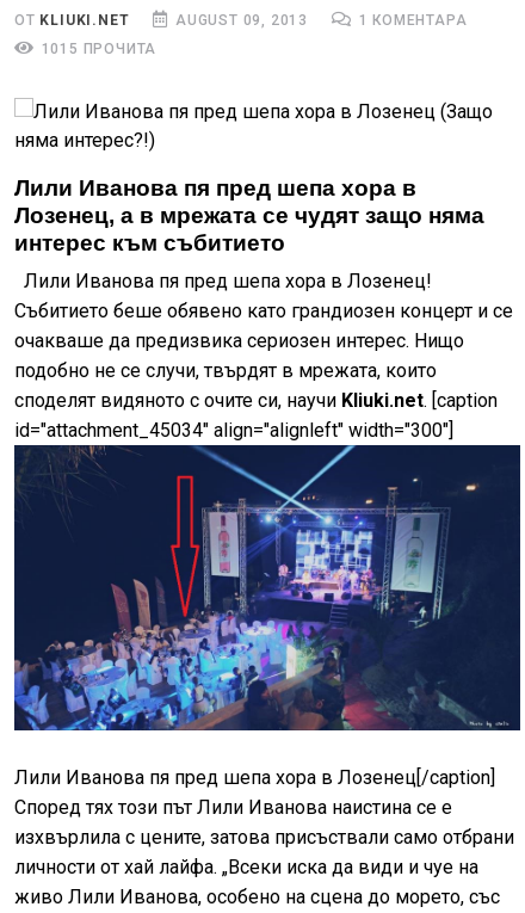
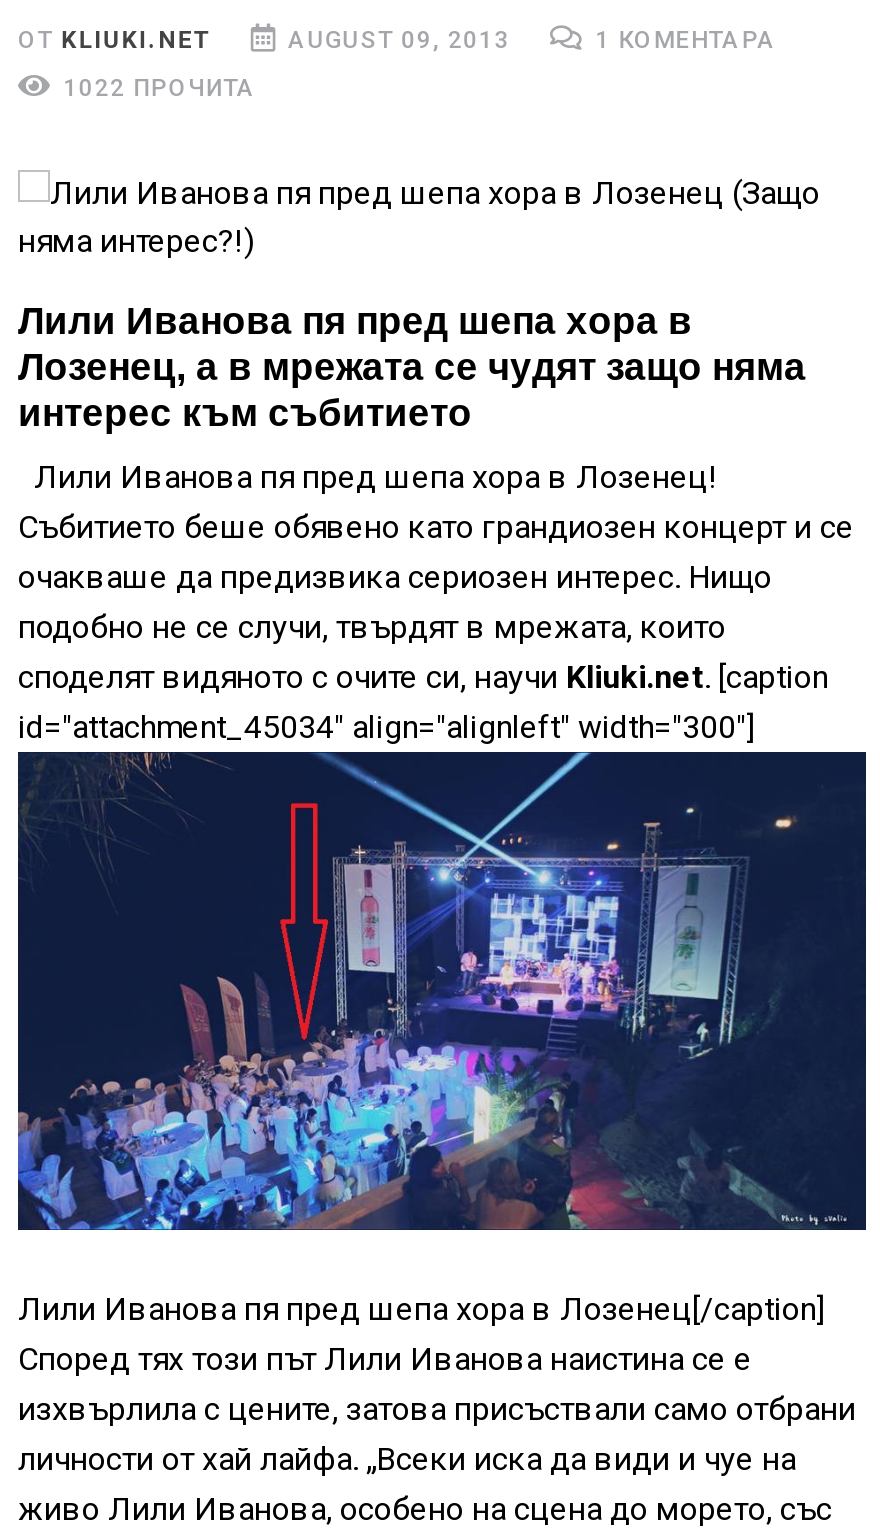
- 1015 ПРОЧИТА
+ 1022 ПРОЧИТА
